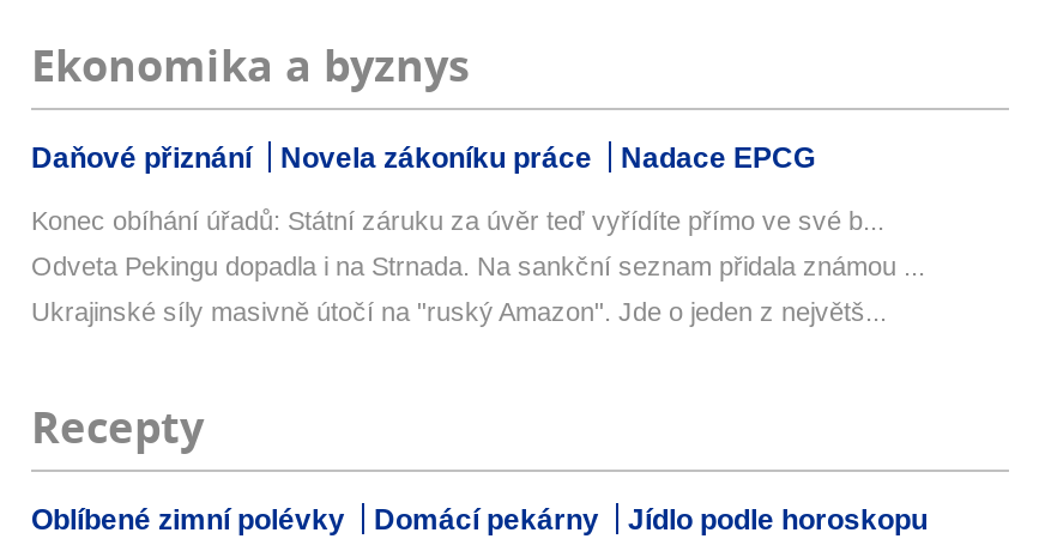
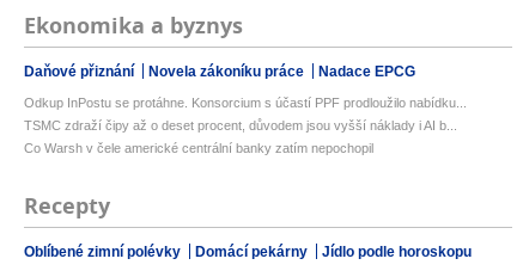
- Konec obíhání úřadů: Státní záruku za úvěr teď vyřídíte přímo ve své b...
+ Odkup InPostu se protáhne. Konsorcium s účastí PPF prodloužilo nabídku...

- Odveta Pekingu dopadla i na Strnada. Na sankční seznam přidala známou ...
+ TSMC zdraží čipy až o deset procent, důvodem jsou vyšší náklady i AI b...

- Ukrajinské síly masivně útočí na "ruský Amazon". Jde o jeden z největš...
+ Co Warsh v čele americké centrální banky zatím nepochopil
